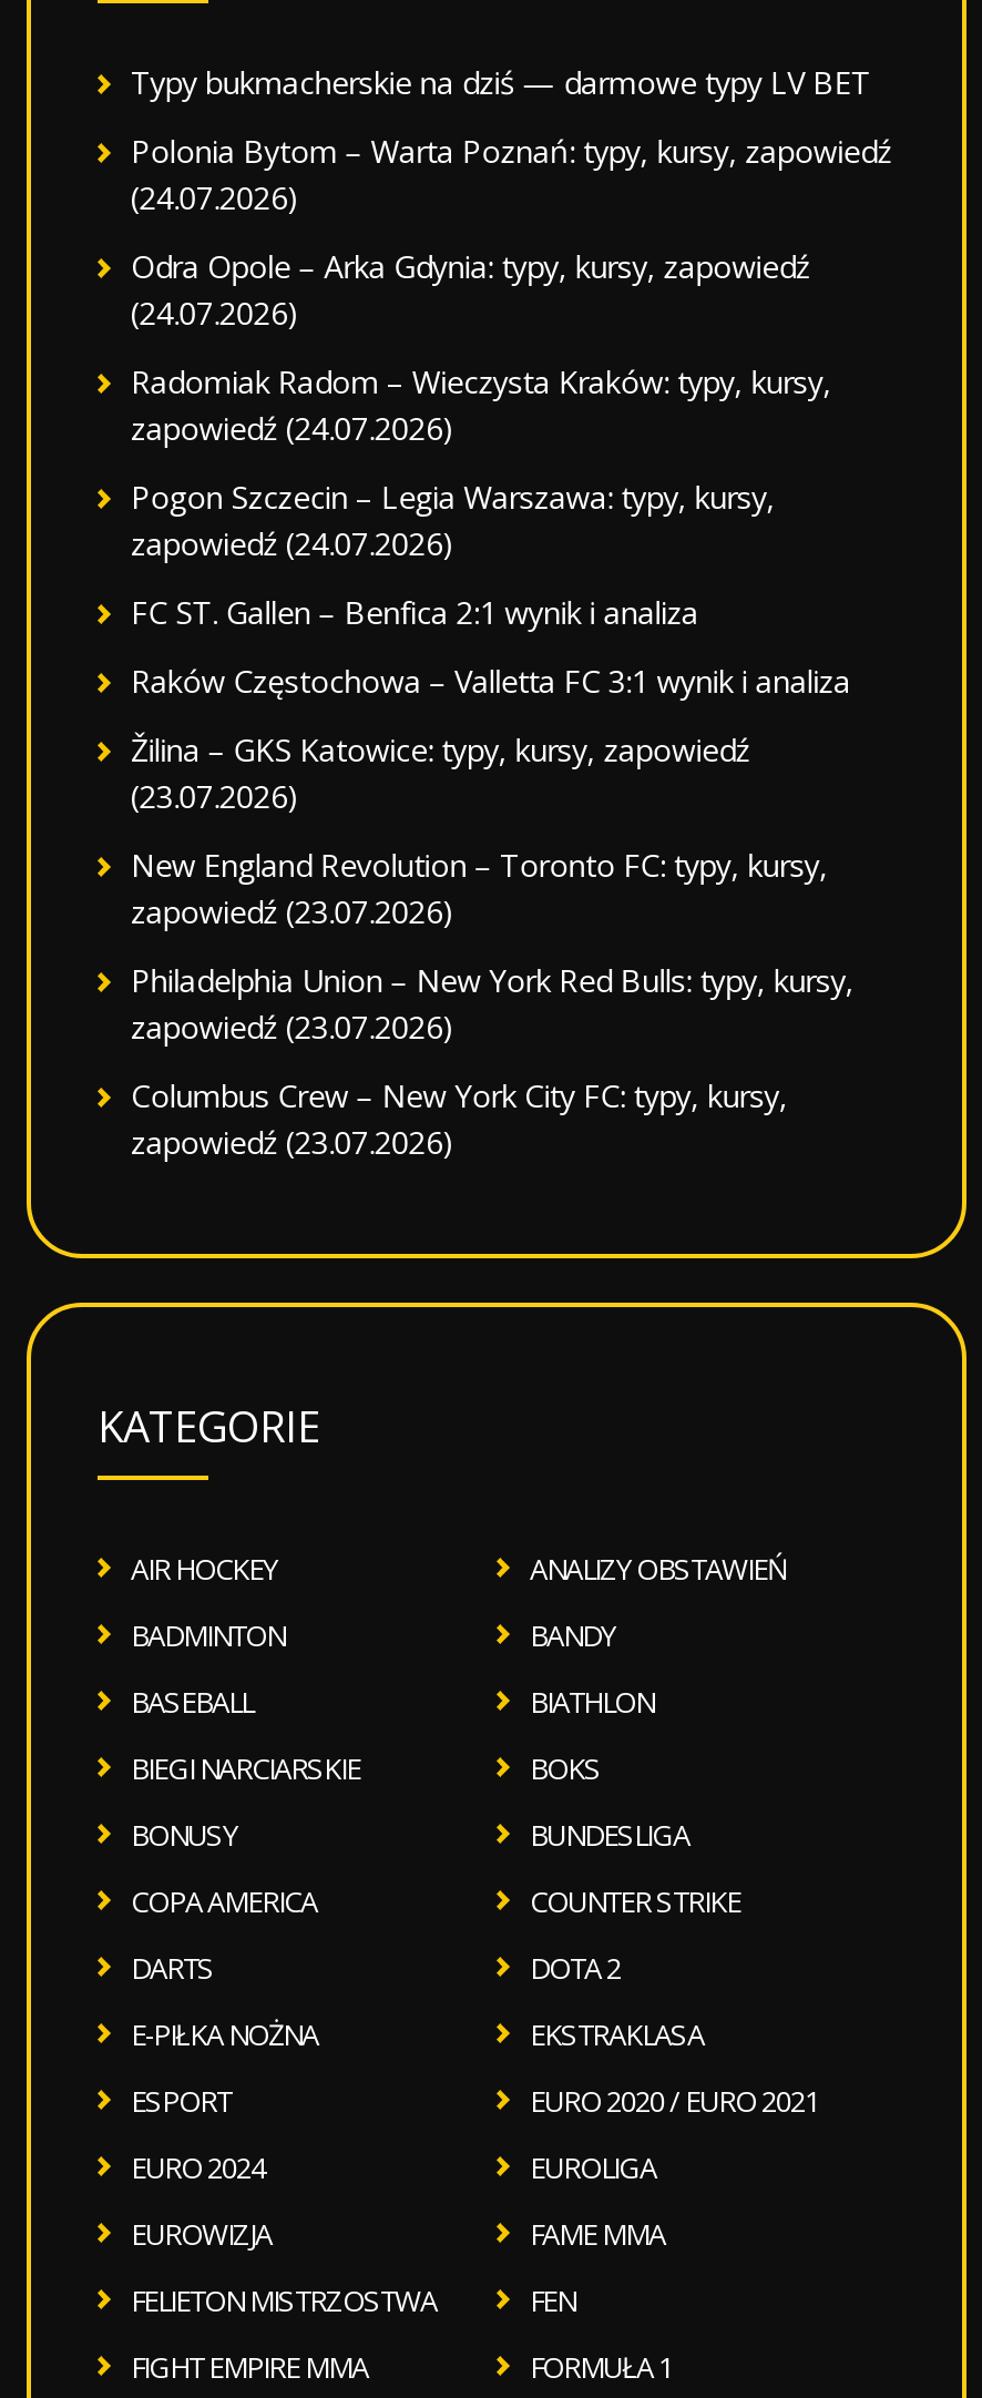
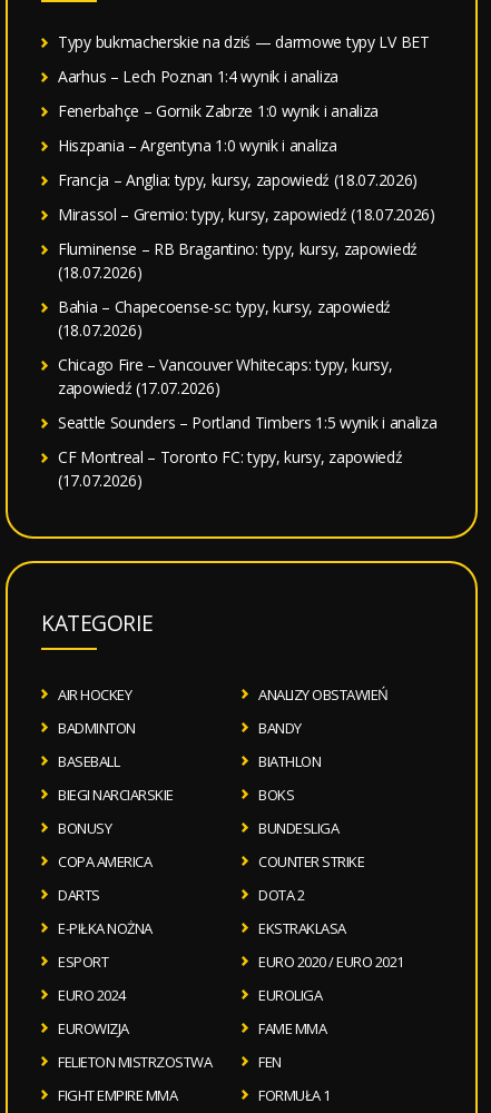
- Polonia Bytom – Warta Poznań: typy, kursy, zapowiedź
- (24.07.2026)
+ Aarhus – Lech Poznan 1:4 wynik i analiza

- Odra Opole – Arka Gdynia: typy, kursy, zapowiedź
- (24.07.2026)
+ Fenerbahçe – Gornik Zabrze 1:0 wynik i analiza

- Radomiak Radom – Wieczysta Kraków: typy, kursy,
- zapowiedź (24.07.2026)
+ Hiszpania – Argentyna 1:0 wynik i analiza

- Pogon Szczecin – Legia Warszawa: typy, kursy,
- zapowiedź (24.07.2026)
+ Francja – Anglia: typy, kursy, zapowiedź (18.07.2026)

- FC ST. Gallen – Benfica 2:1 wynik i analiza
+ Mirassol – Gremio: typy, kursy, zapowiedź (18.07.2026)

- Raków Częstochowa – Valletta FC 3:1 wynik i analiza
+ Fluminense – RB Bragantino: typy, kursy, zapowiedź
+ (18.07.2026)

- Žilina – GKS Katowice: typy, kursy, zapowiedź
- (23.07.2026)
+ Bahia – Chapecoense-sc: typy, kursy, zapowiedź
+ (18.07.2026)

- New England Revolution – Toronto FC: typy, kursy,
- zapowiedź (23.07.2026)
+ Chicago Fire – Vancouver Whitecaps: typy, kursy,
+ zapowiedź (17.07.2026)

- Philadelphia Union – New York Red Bulls: typy, kursy,
- zapowiedź (23.07.2026)
+ Seattle Sounders – Portland Timbers 1:5 wynik i analiza

- Columbus Crew – New York City FC: typy, kursy,
- zapowiedź (23.07.2026)
+ CF Montreal – Toronto FC: typy, kursy, zapowiedź
+ (17.07.2026)
